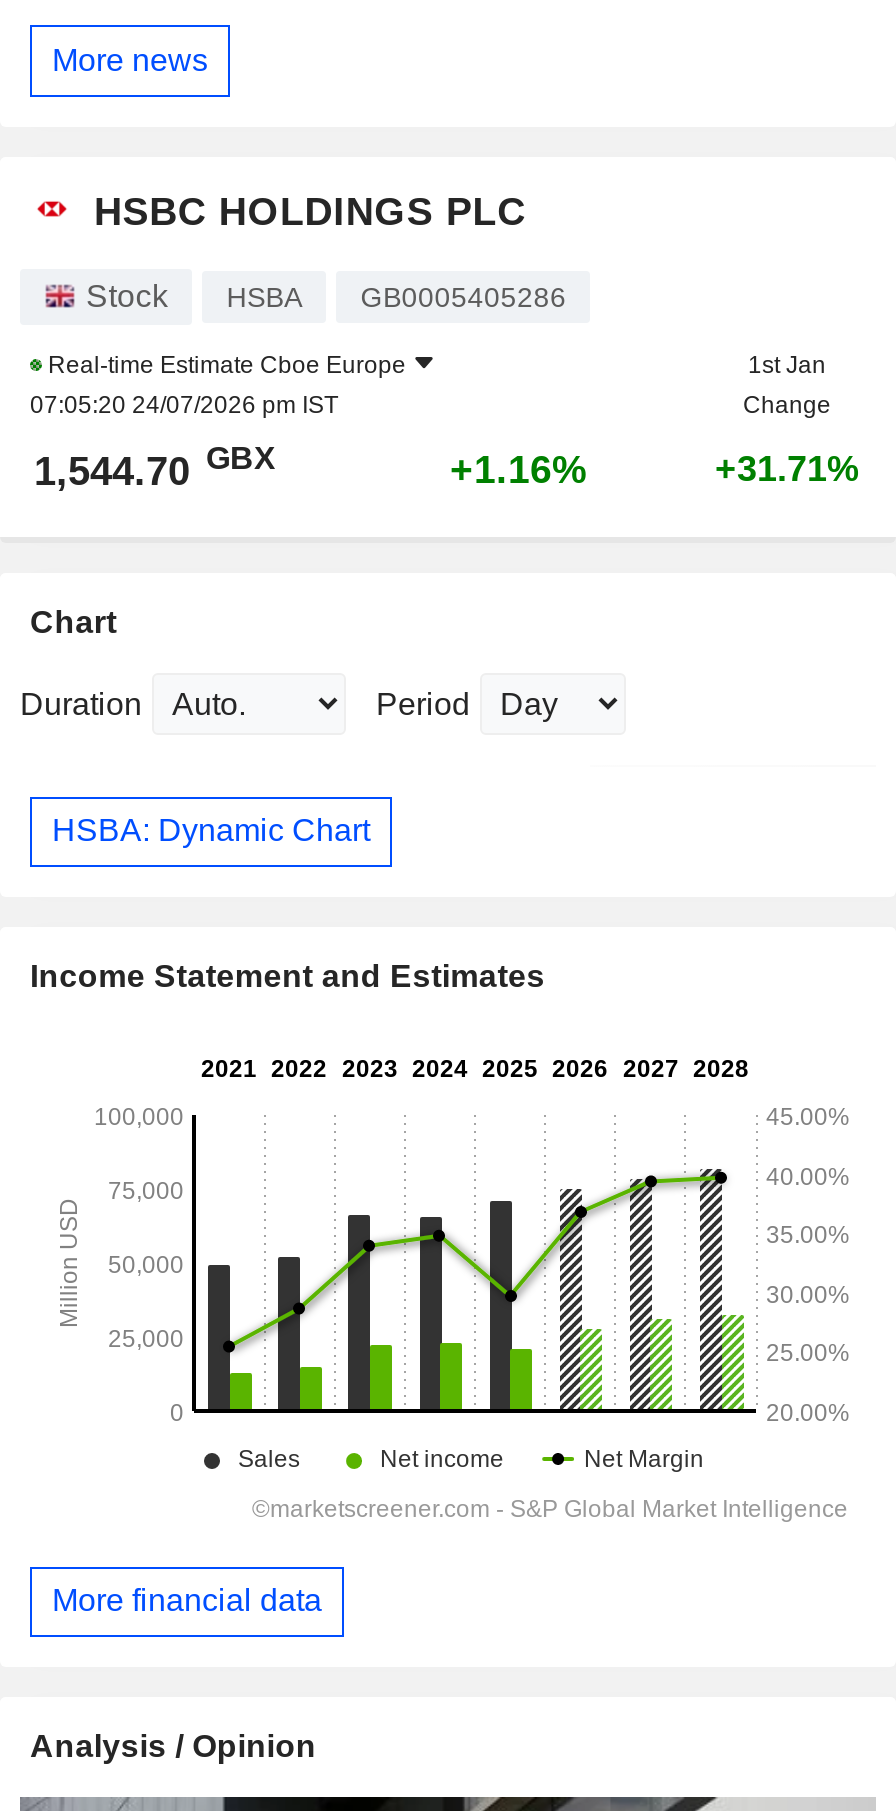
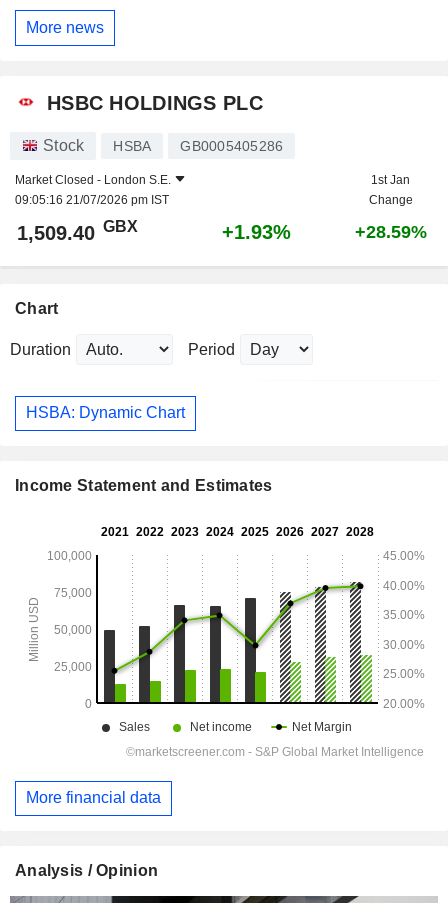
- Real-time Estimate Cboe Europe
- 07:05:20 24/07/2026 pm IST
+ Market Closed - London S.E.
+ 09:05:16 21/07/2026 pm IST

- 1,544.70 GBX
+ 1,509.40 GBX

- +1.16%
+ +1.93%

- +31.71%
+ +28.59%
